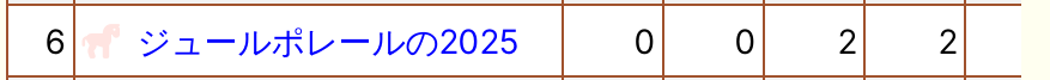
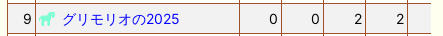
- 6
- ジュールポレールの2025
+ 9
+ グリモリオの2025
